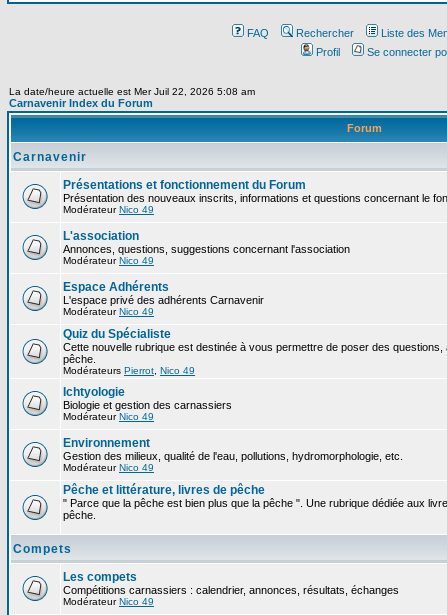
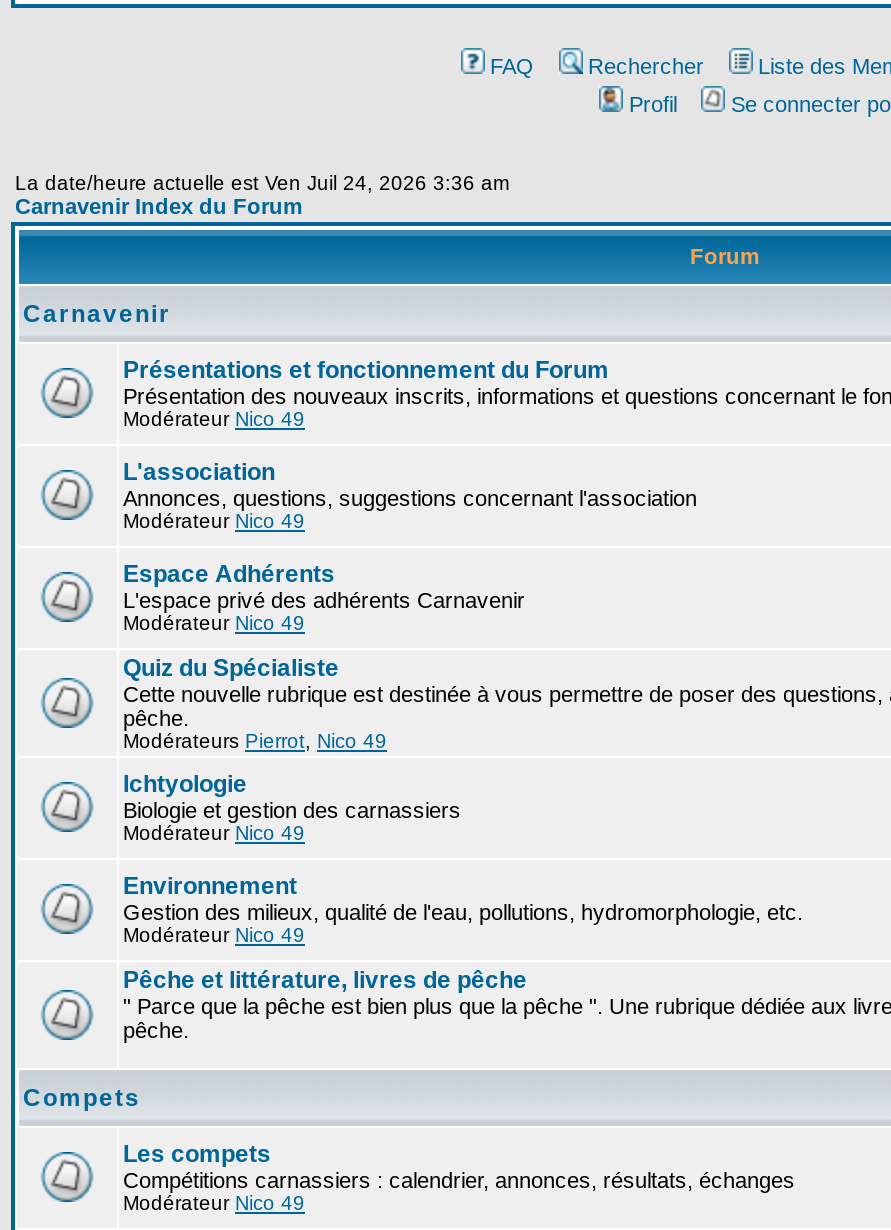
- La date/heure actuelle est Mer Juil 22, 2026 5:08 am
+ La date/heure actuelle est Ven Juil 24, 2026 3:36 am
